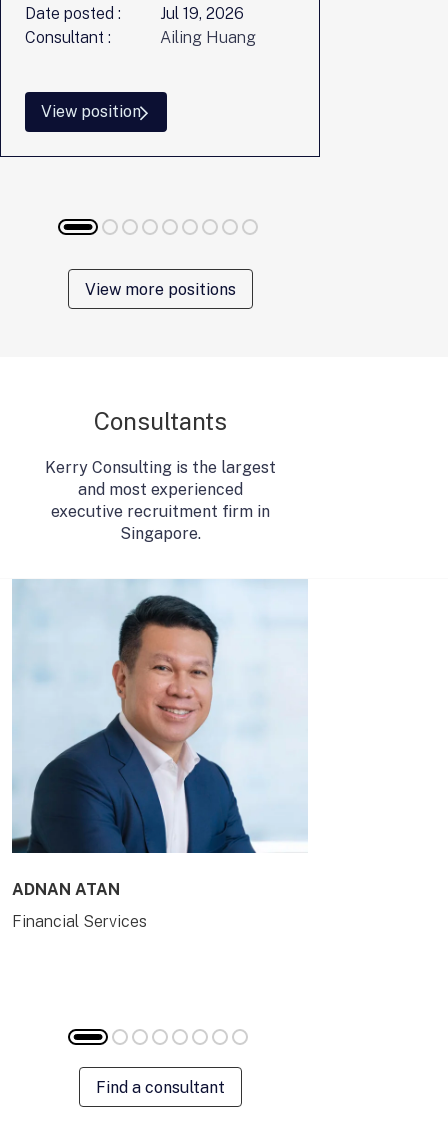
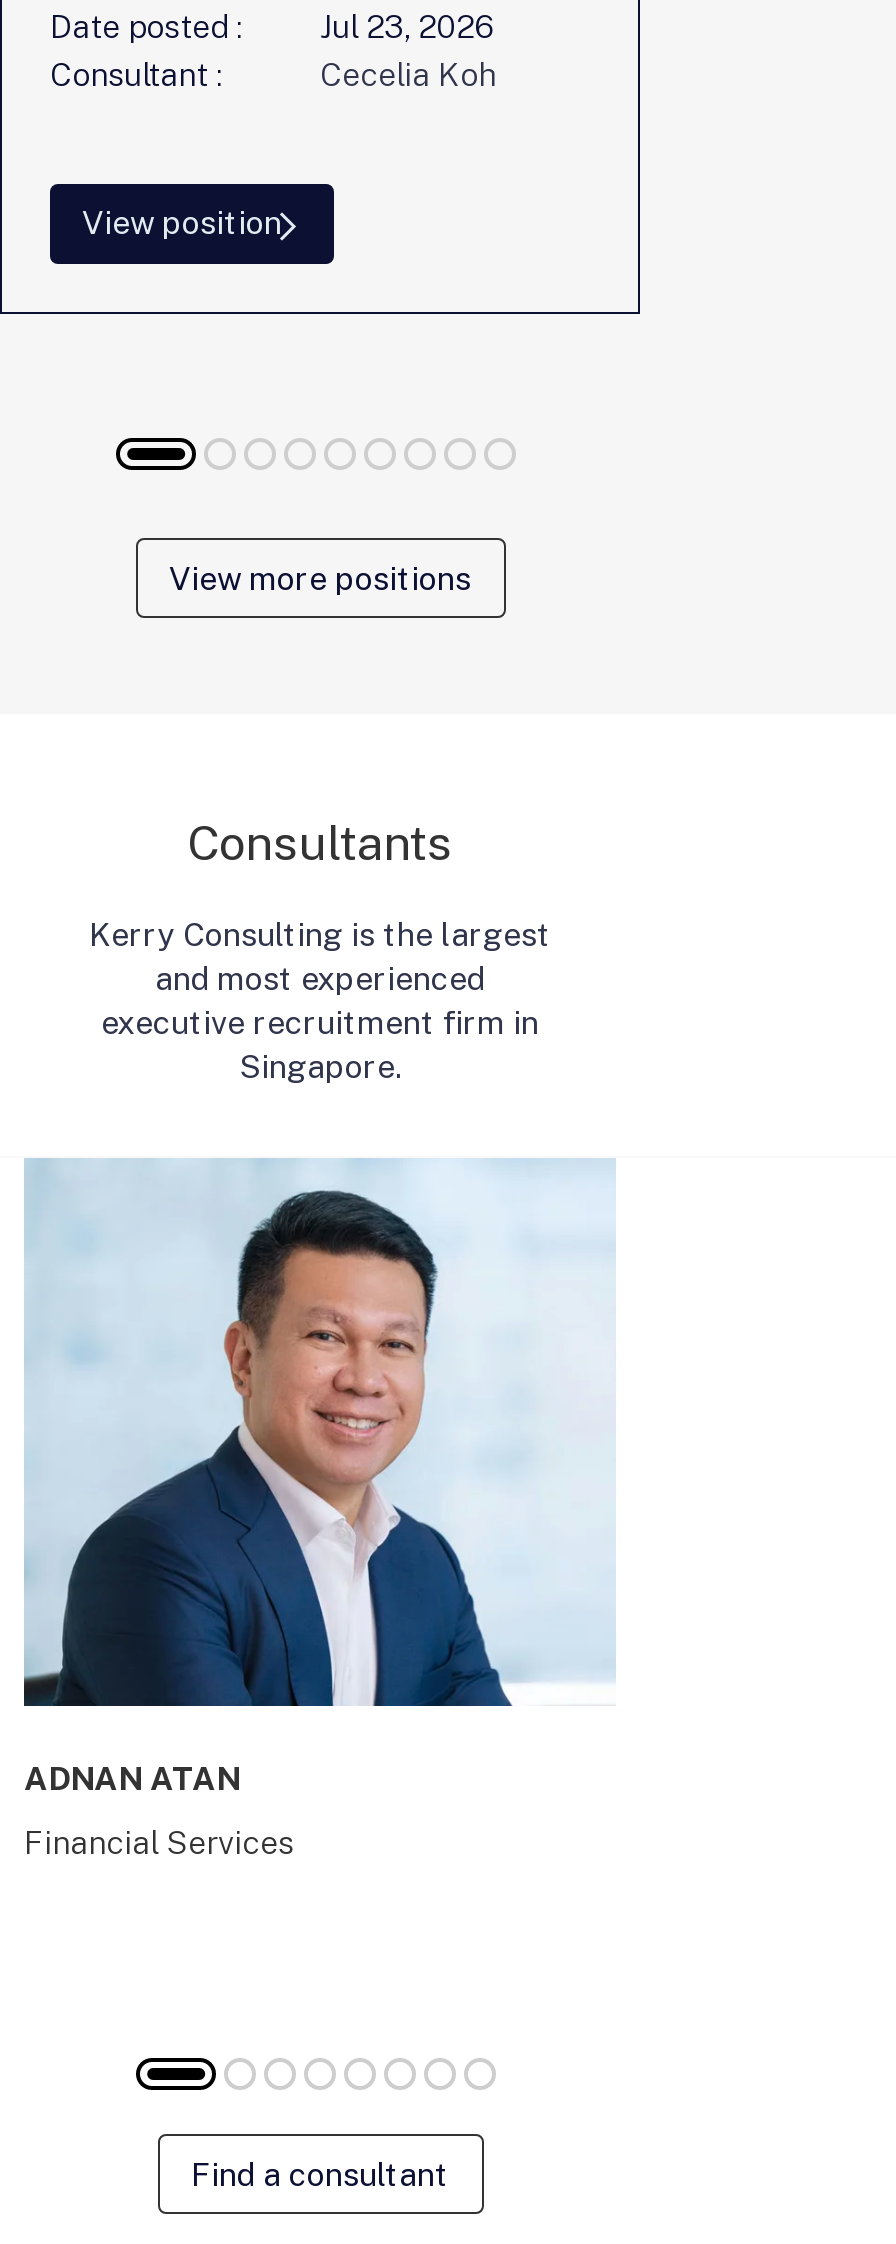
- Jul 19, 2026
+ Jul 23, 2026

- Ailing Huang
+ Cecelia Koh
